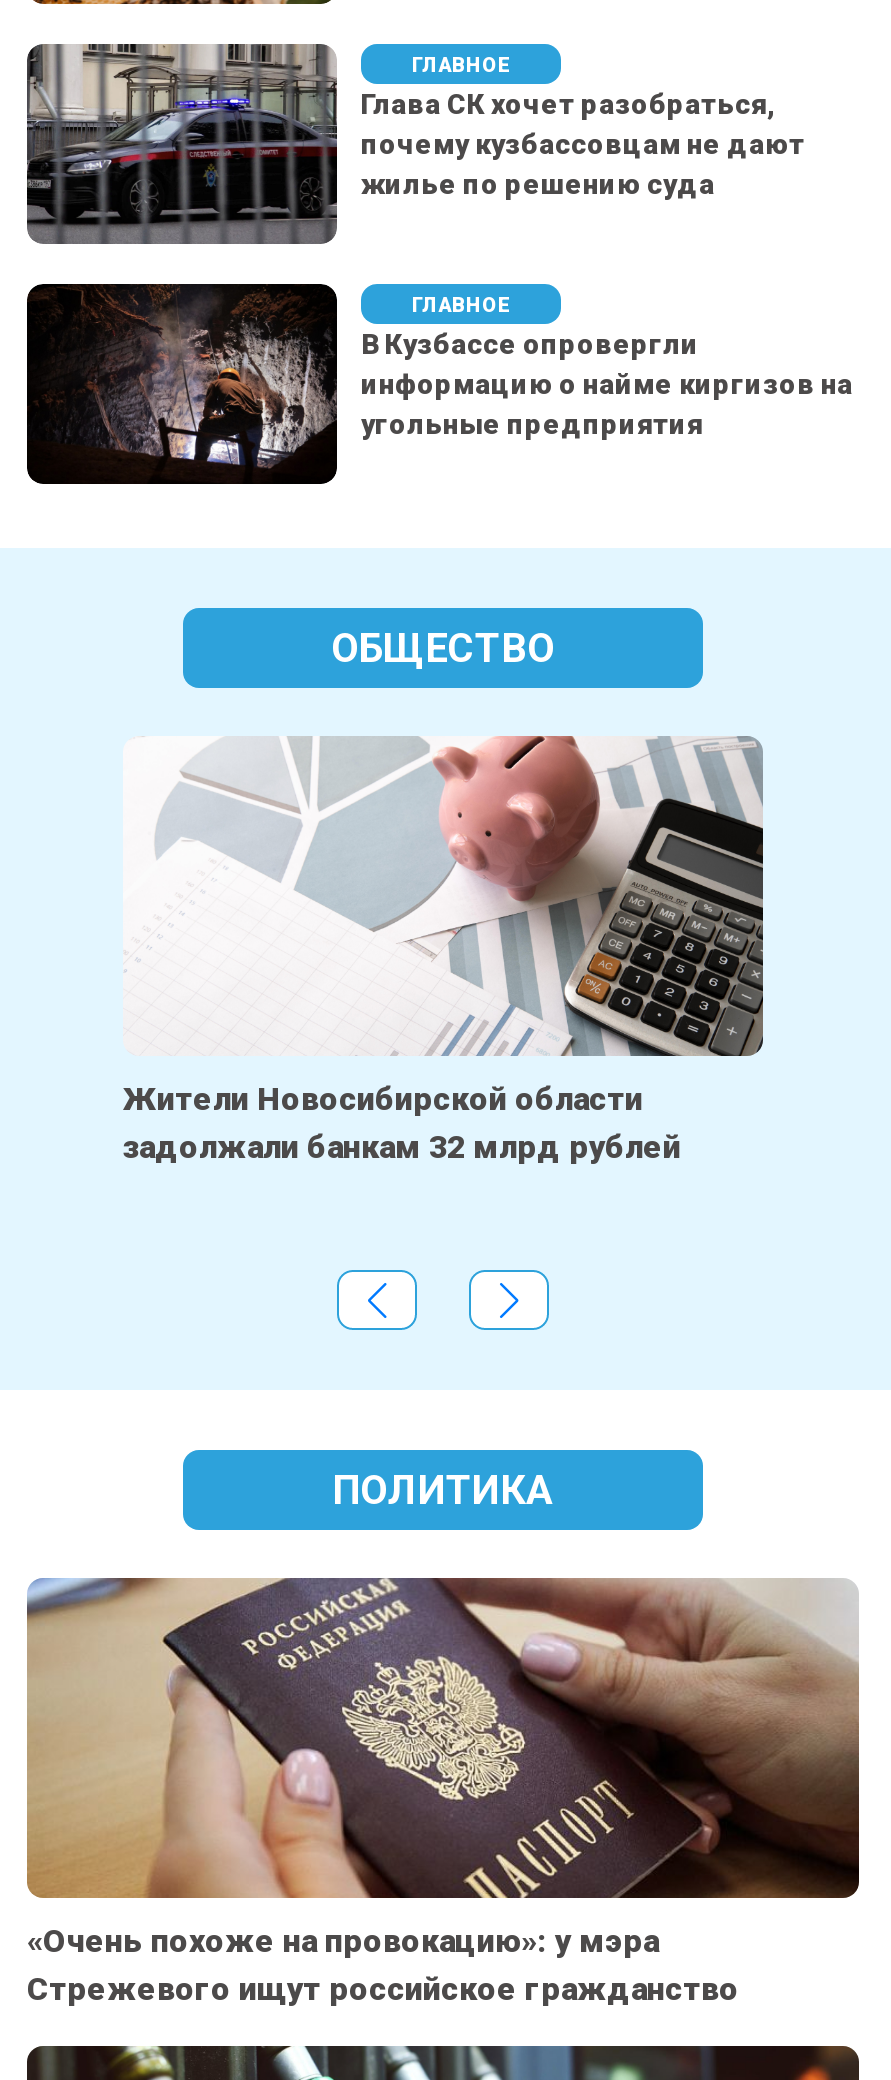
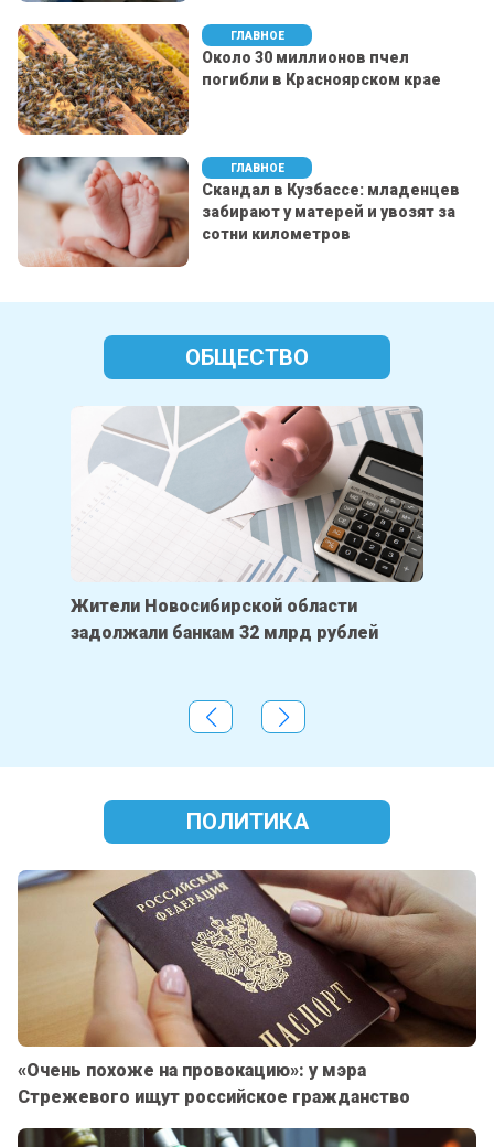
- [image]
- Глава СК хочет разобраться,
- почему кузбассовцам не дают
- жилье по решению суда
+ [image]
+ Около 30 миллионов пчел
+ погибли в Красноярском крае

- [image]
- В Кузбассе опровергли
- информацию о найме киргизов на
- угольные предприятия
+ [image]
+ Скандал в Кузбассе: младенцев
+ забирают у матерей и увозят за
+ сотни километров
